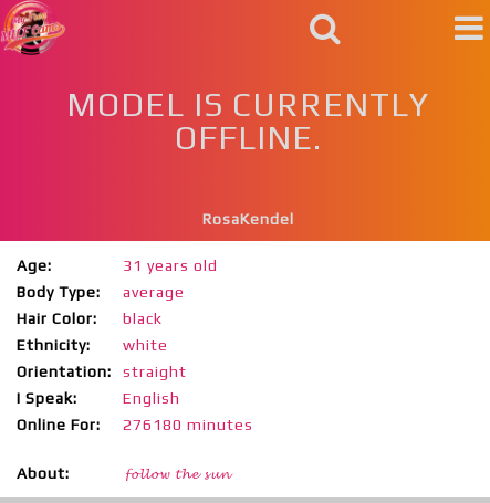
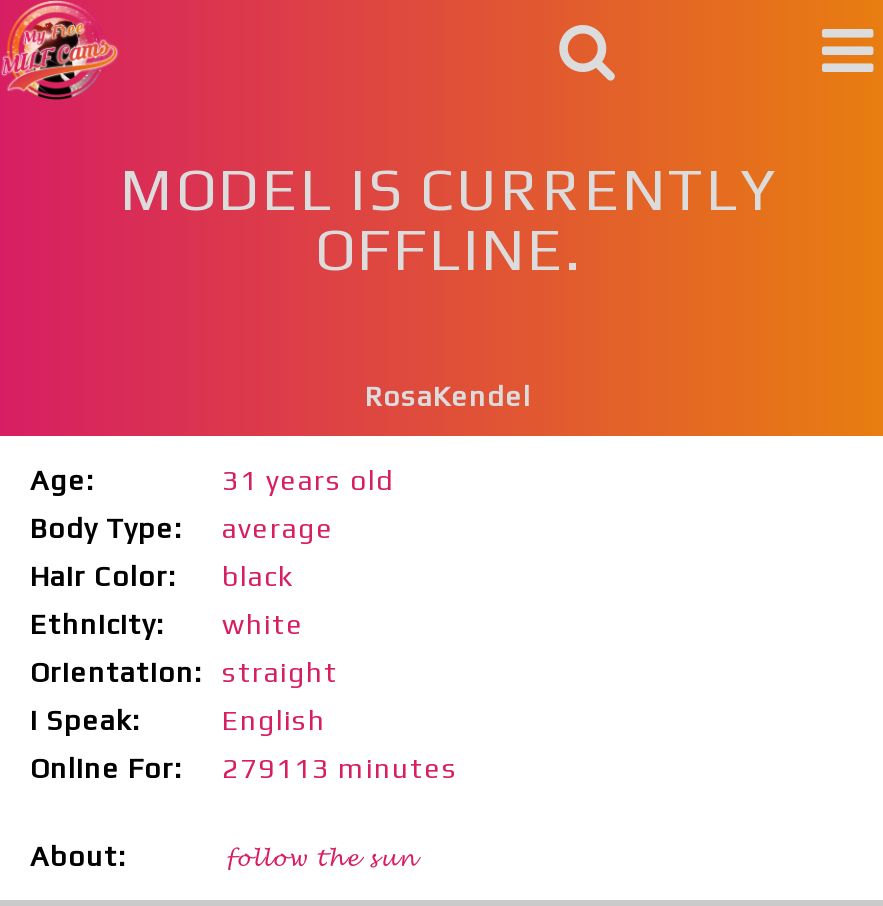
- Online For: 276180 minutes
+ Online For: 279113 minutes
